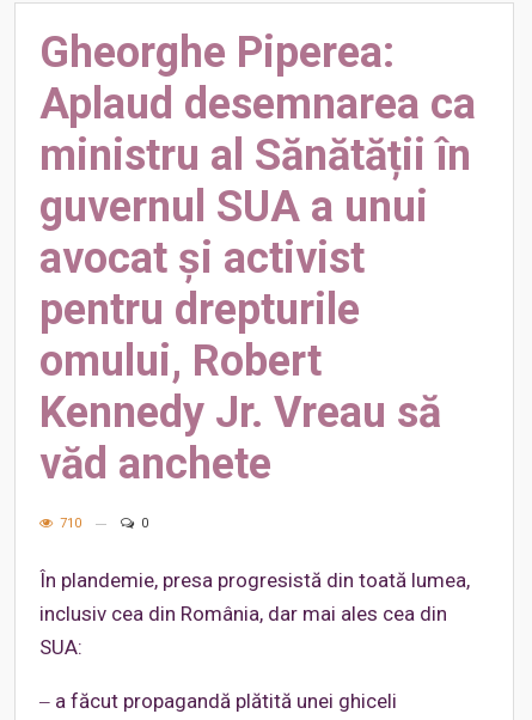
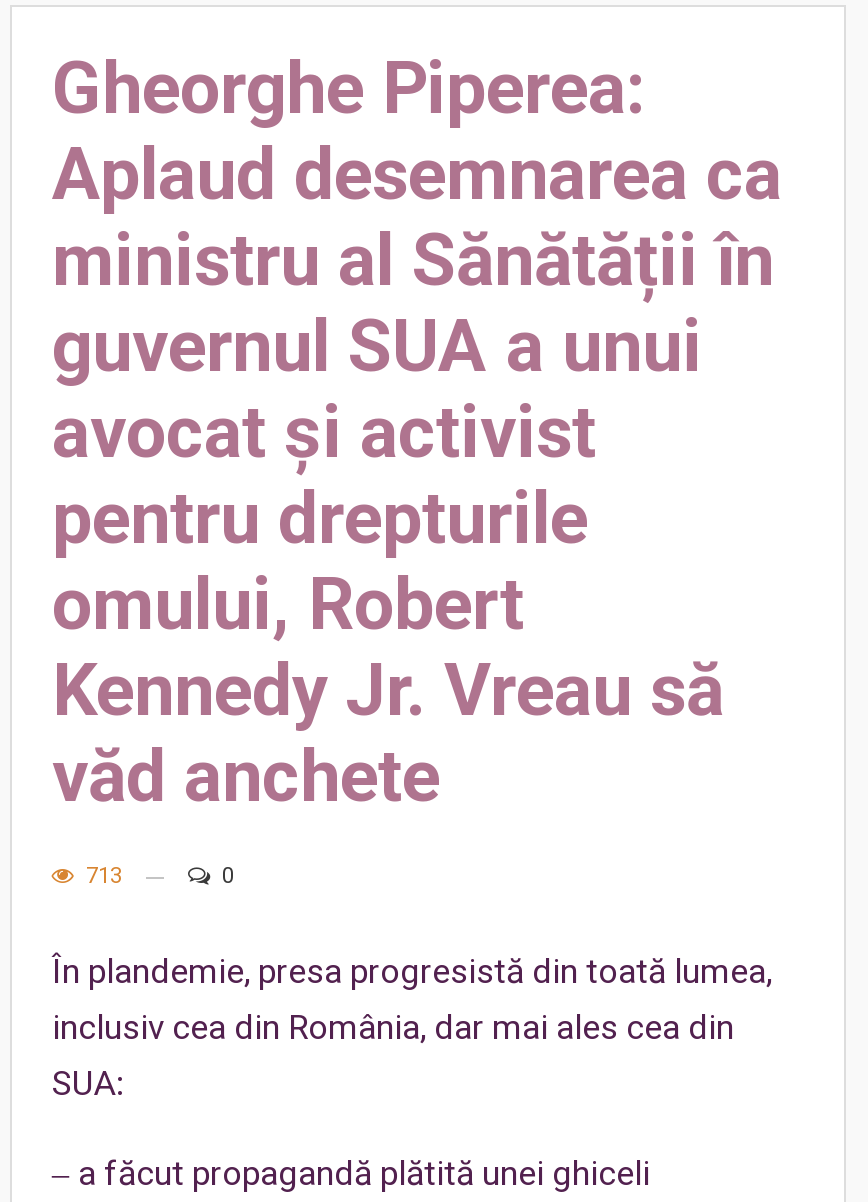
- 710
+ 713
